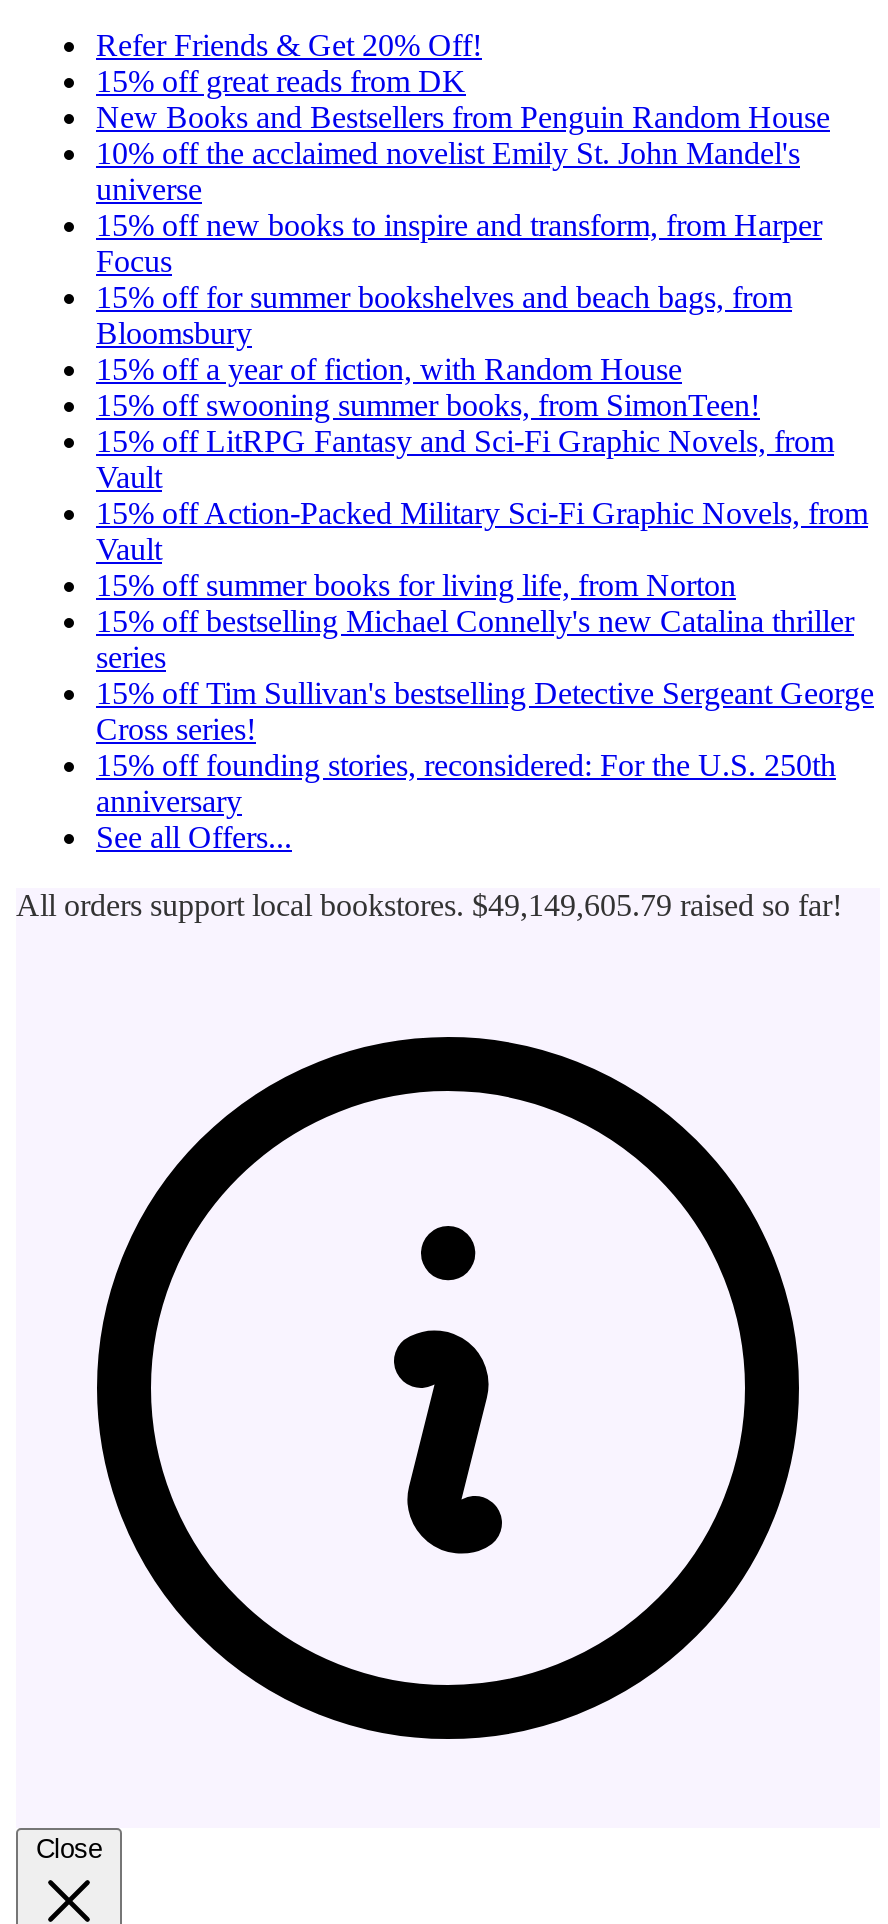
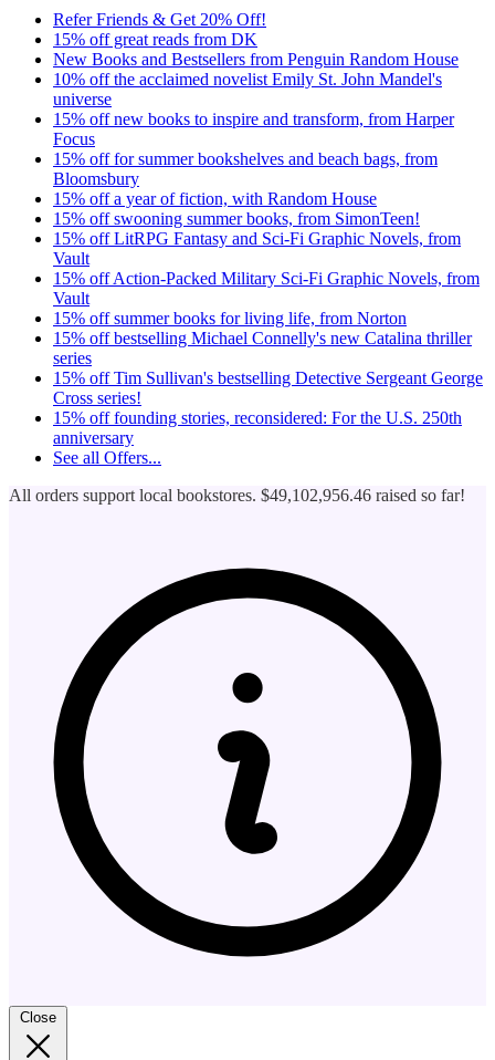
- All orders support local bookstores. $49,149,605.79 raised so far!
+ All orders support local bookstores. $49,102,956.46 raised so far!
